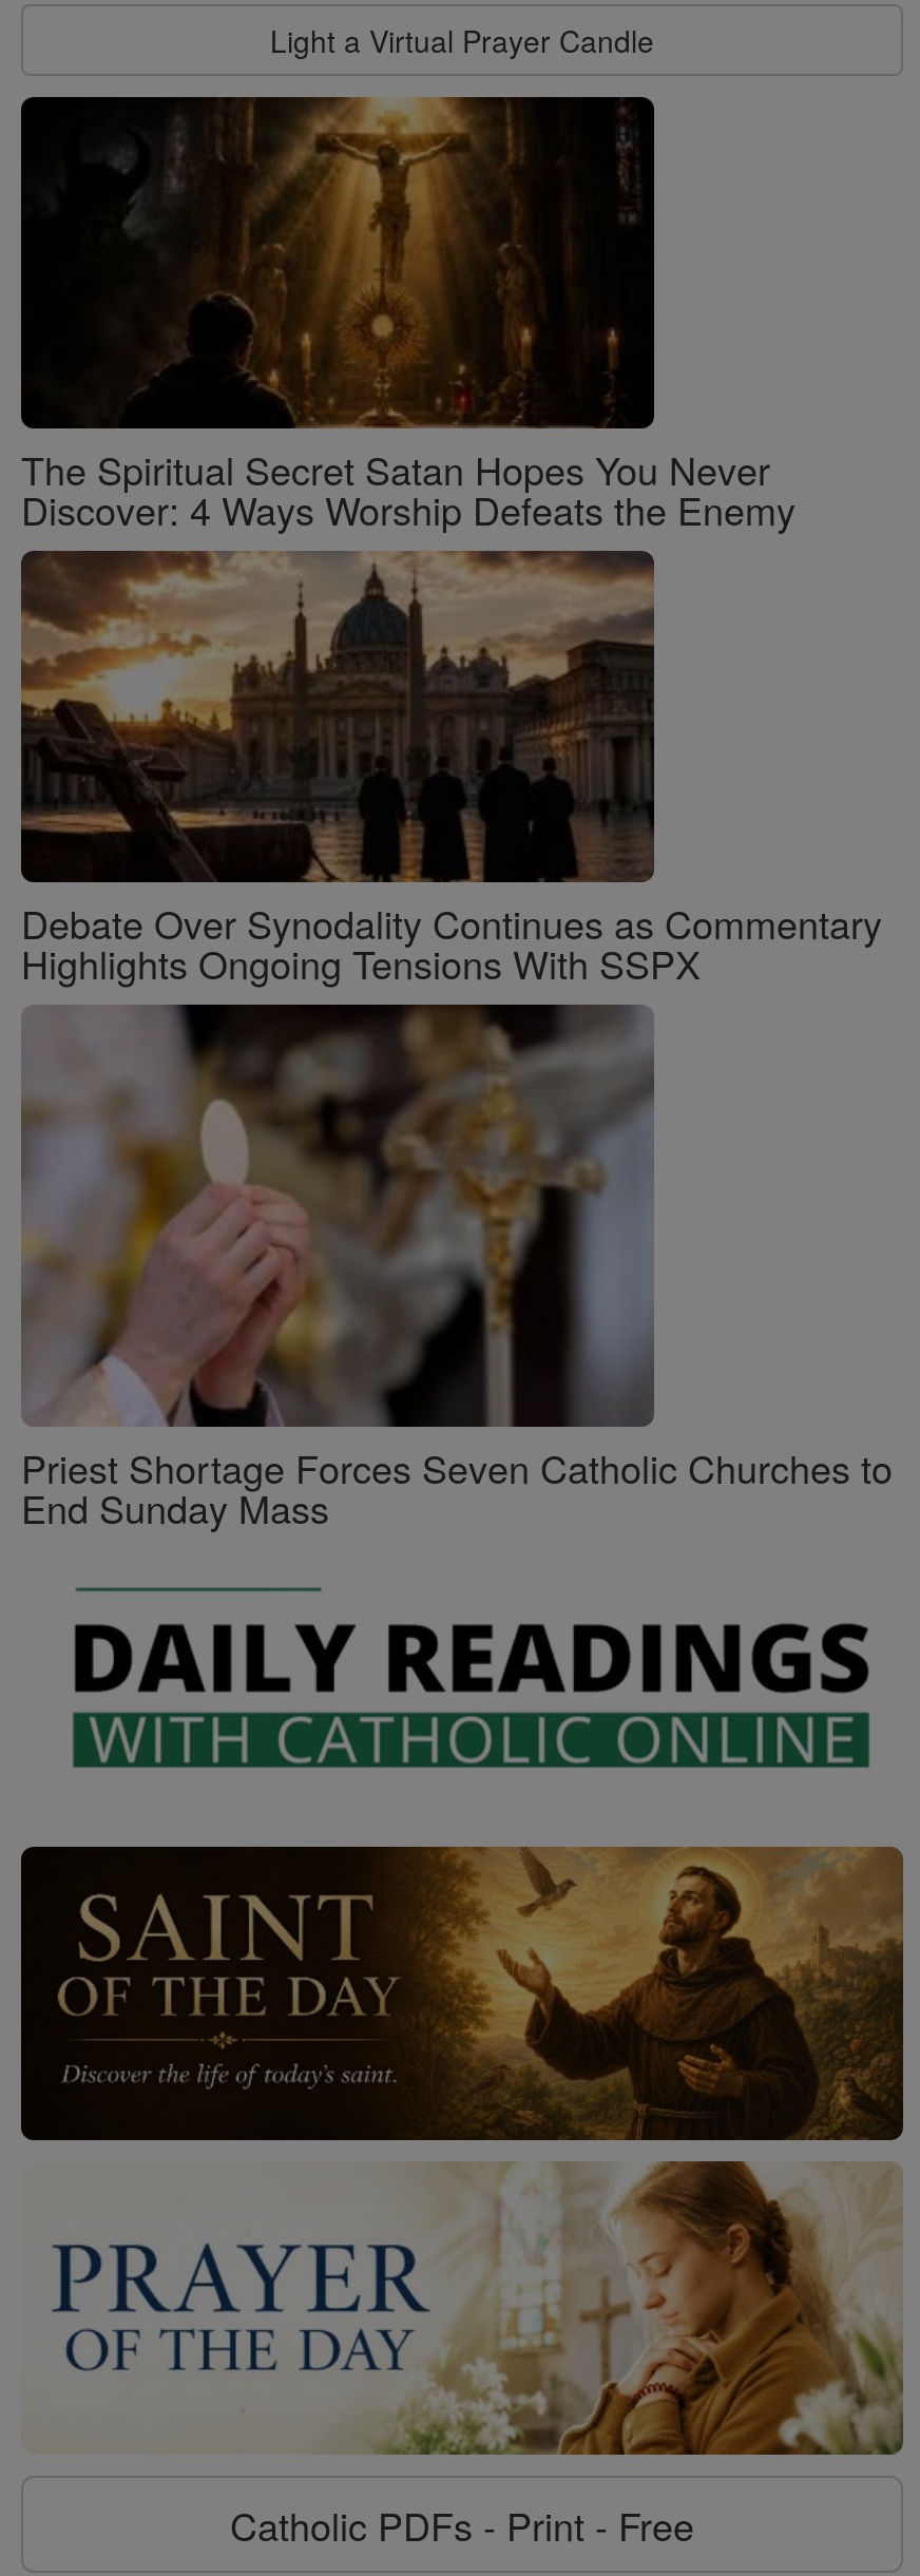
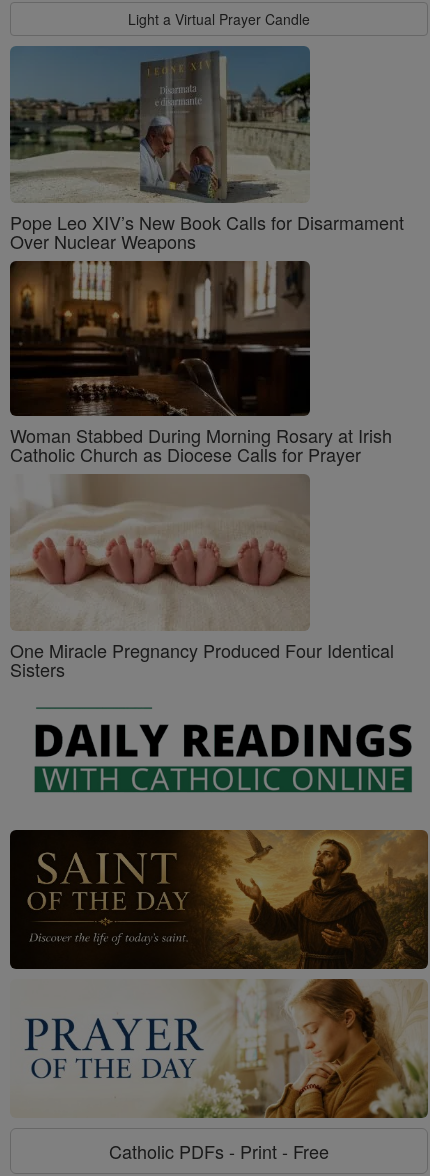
- [image]
+ [image]

- The Spiritual Secret Satan Hopes You Never
- Discover: 4 Ways Worship Defeats the Enemy
+ Pope Leo XIV’s New Book Calls for Disarmament
+ Over Nuclear Weapons

- [image]
+ [image]

- Debate Over Synodality Continues as Commentary
- Highlights Ongoing Tensions With SSPX
+ Woman Stabbed During Morning Rosary at Irish
+ Catholic Church as Diocese Calls for Prayer

- [image]
+ [image]

- Priest Shortage Forces Seven Catholic Churches to
- End Sunday Mass
+ One Miracle Pregnancy Produced Four Identical
+ Sisters
